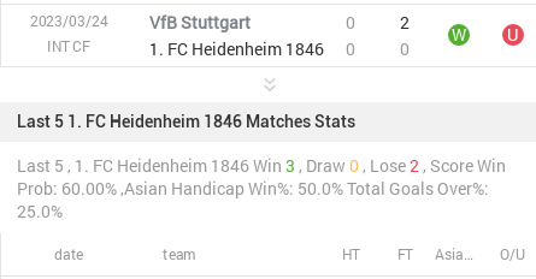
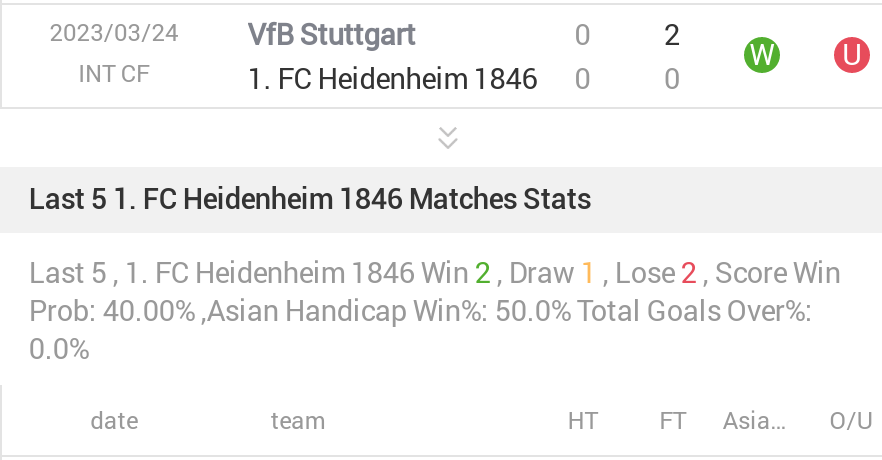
- Last 5 , 1. FC Heidenheim 1846 Win 3, Draw 0, Lose 2, Score Win
+ Last 5 , 1. FC Heidenheim 1846 Win 2, Draw 1, Lose 2, Score Win

- Prob: 60.00%,Asian Handicap Win%: 50.0% Total Goals Over%:
+ Prob: 40.00%,Asian Handicap Win%: 50.0% Total Goals Over%:

- 25.0%
+ 0.0%
